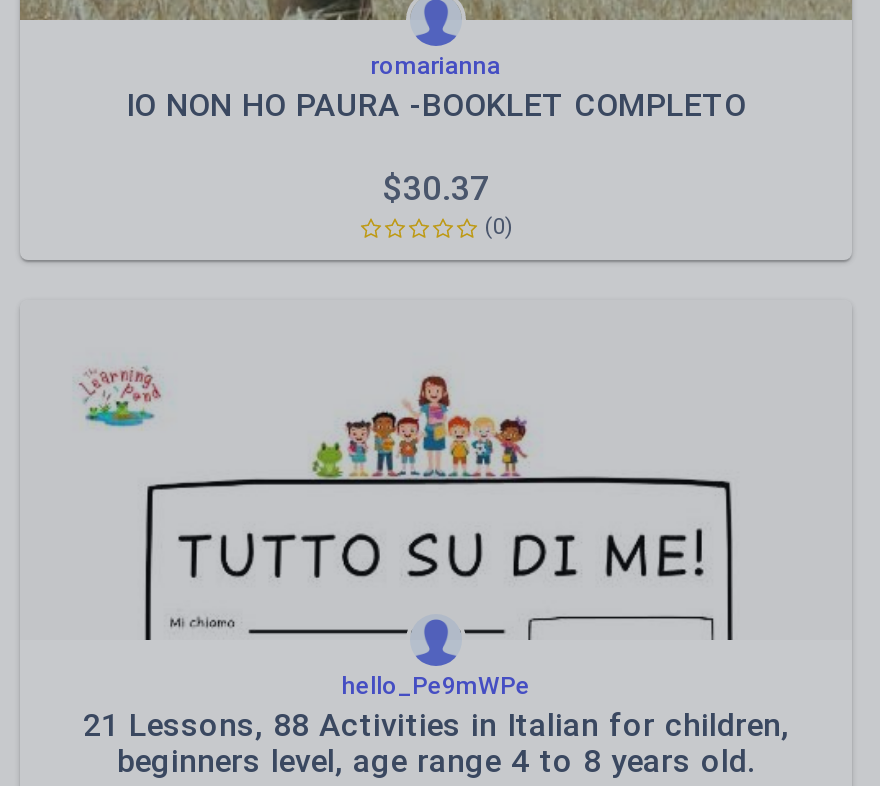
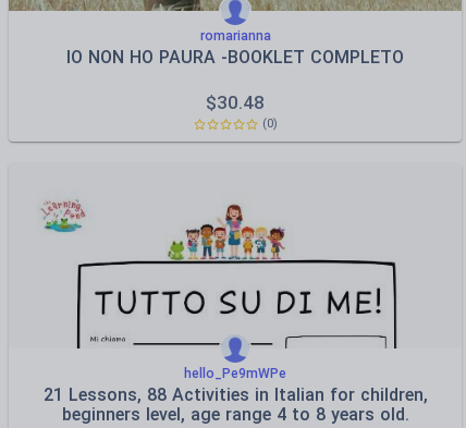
- $30.37
+ $30.48
